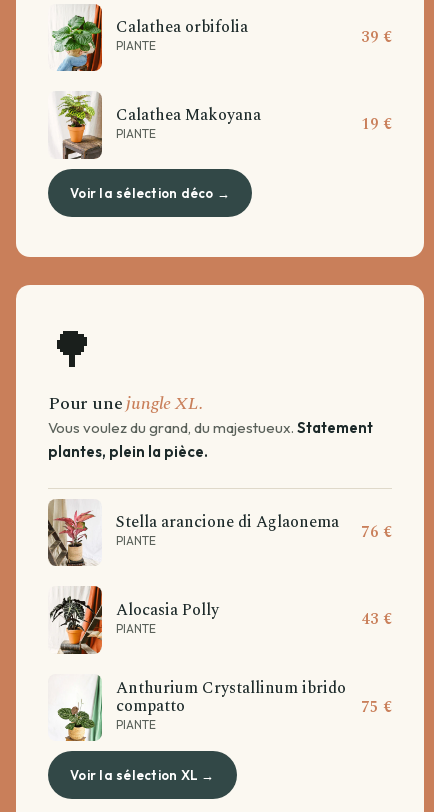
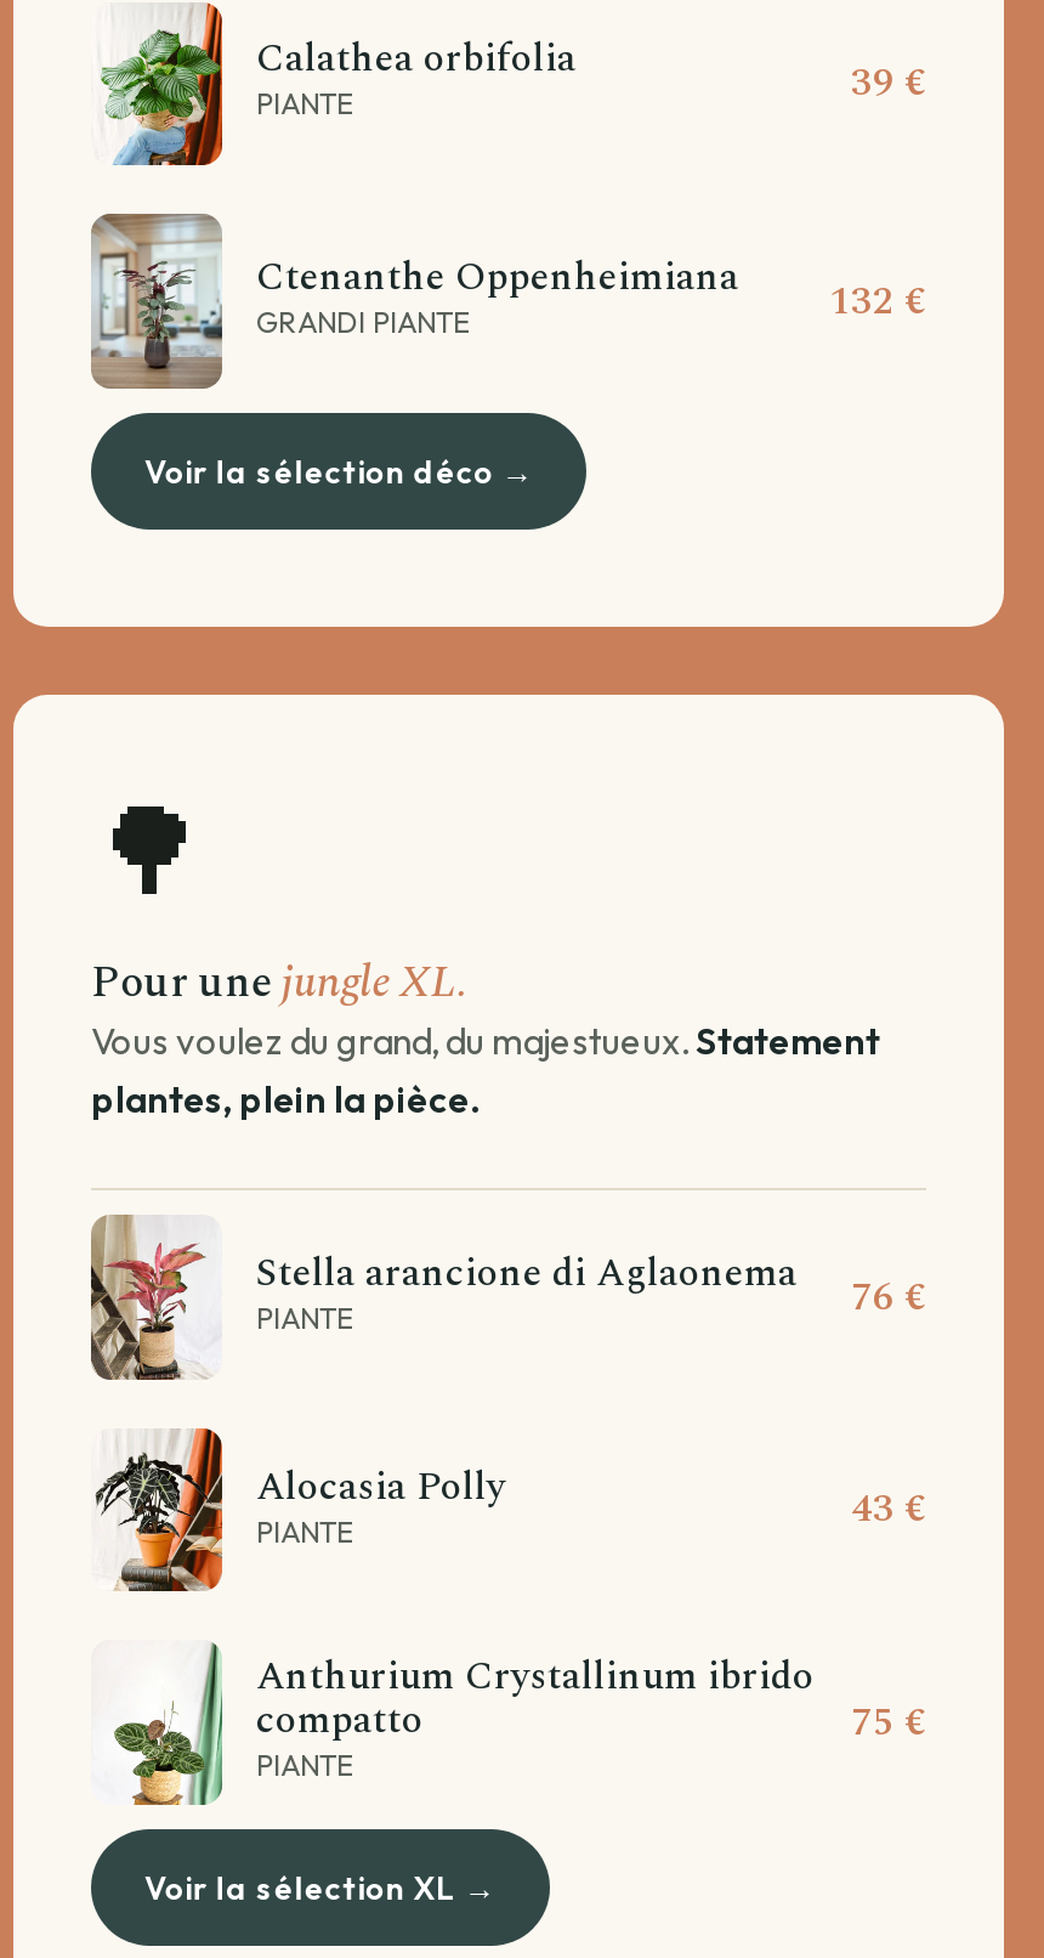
- [image]
- Calathea Makoyana
- PIANTE
- 19 €
+ [image]
+ Ctenanthe Oppenheimiana
+ GRANDI PIANTE
+ 132 €
